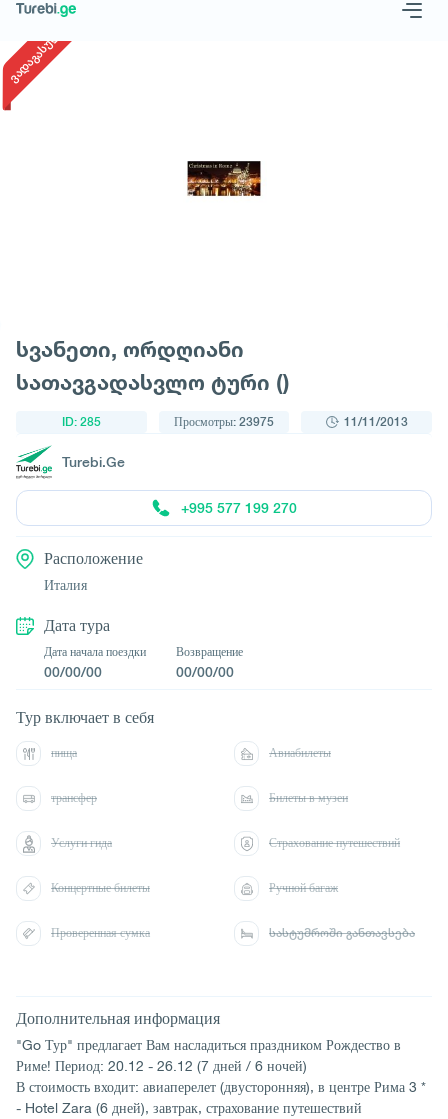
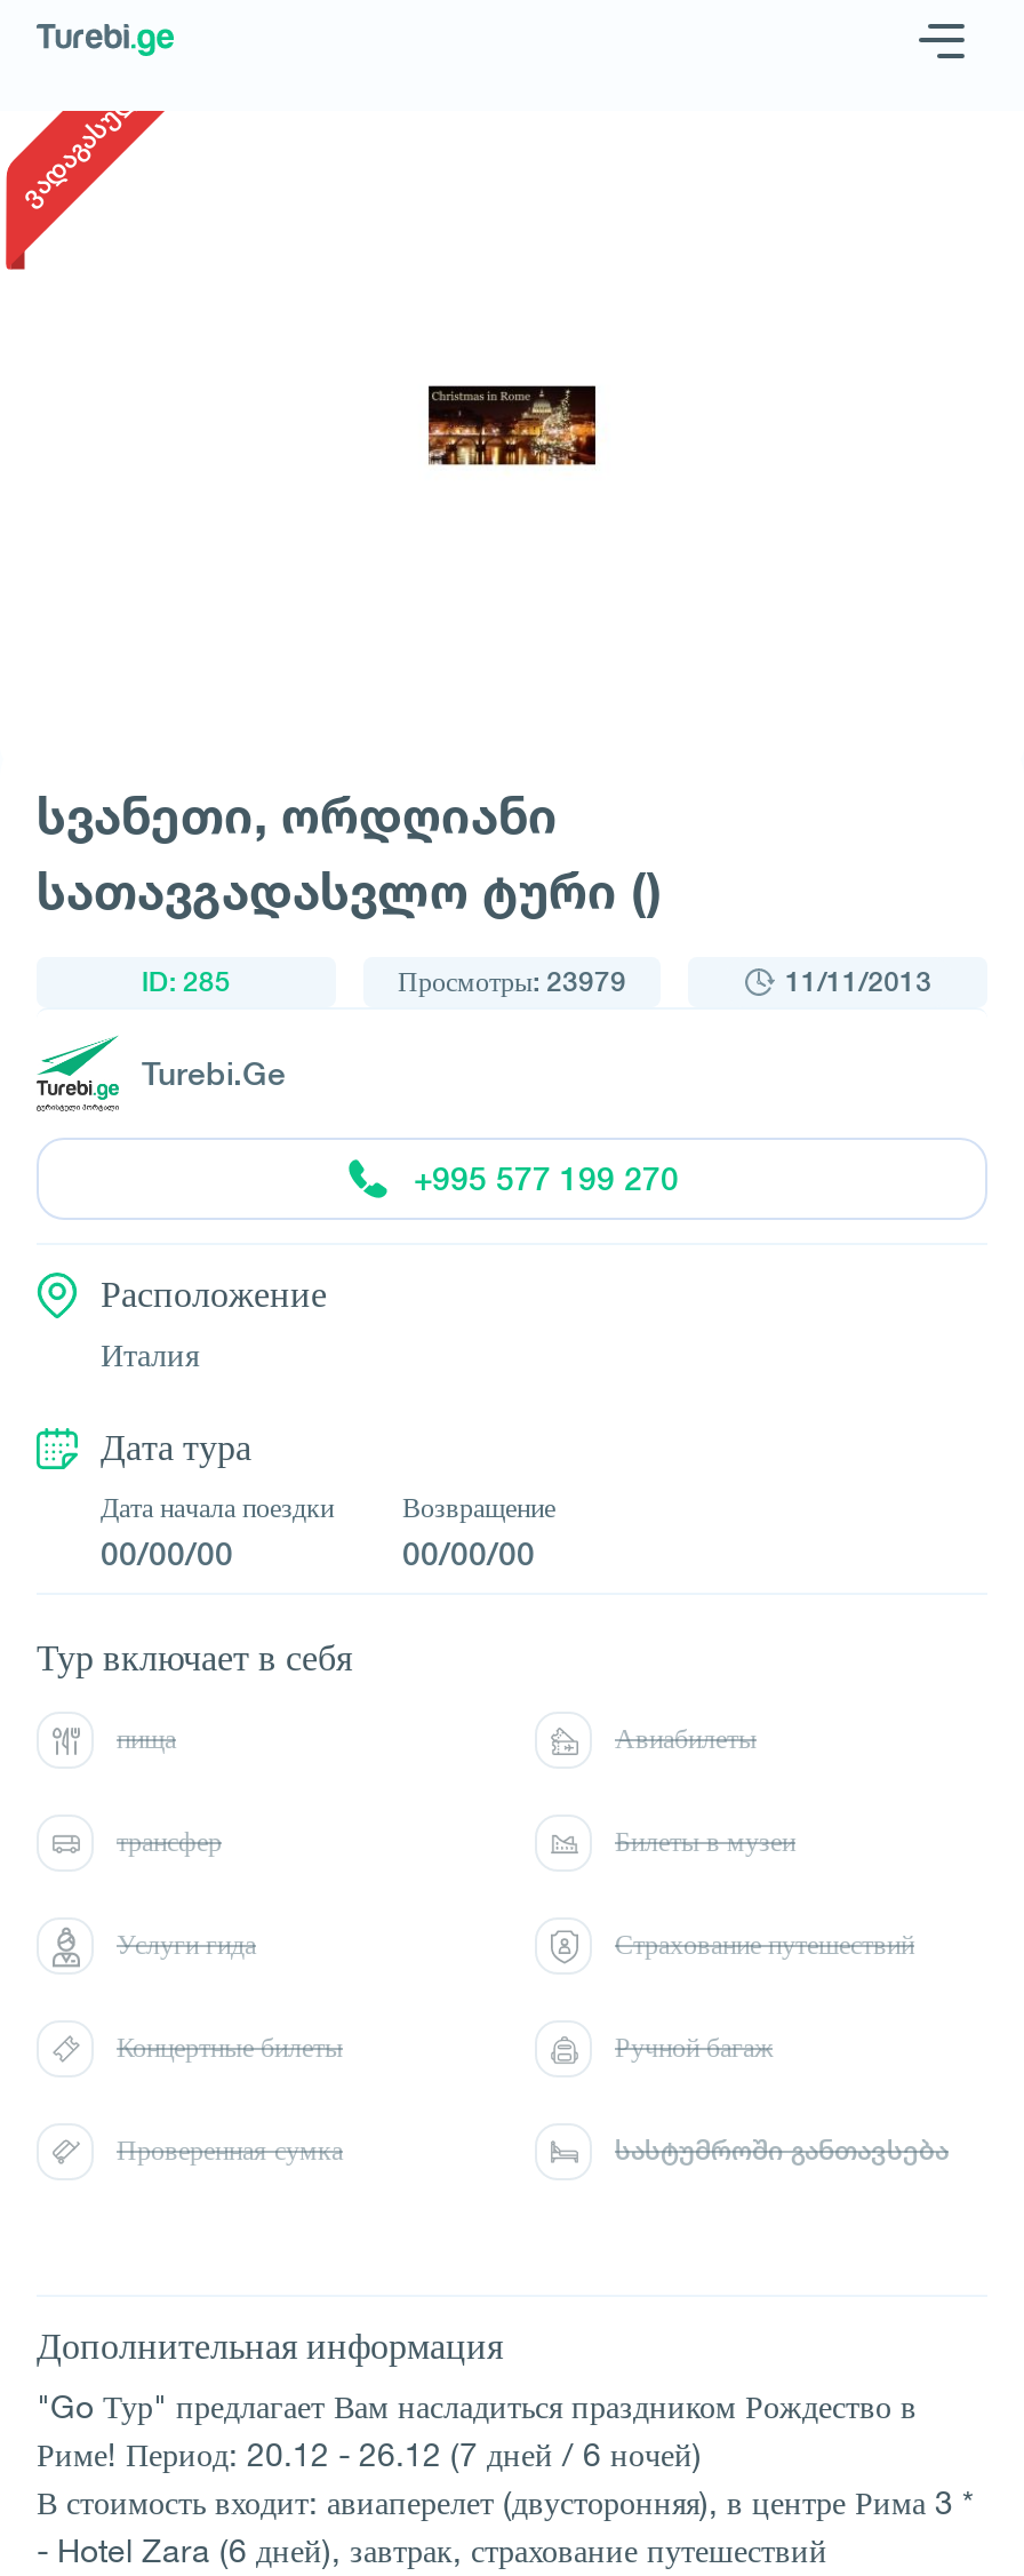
- Просмотры: 23975
+ Просмотры: 23979
